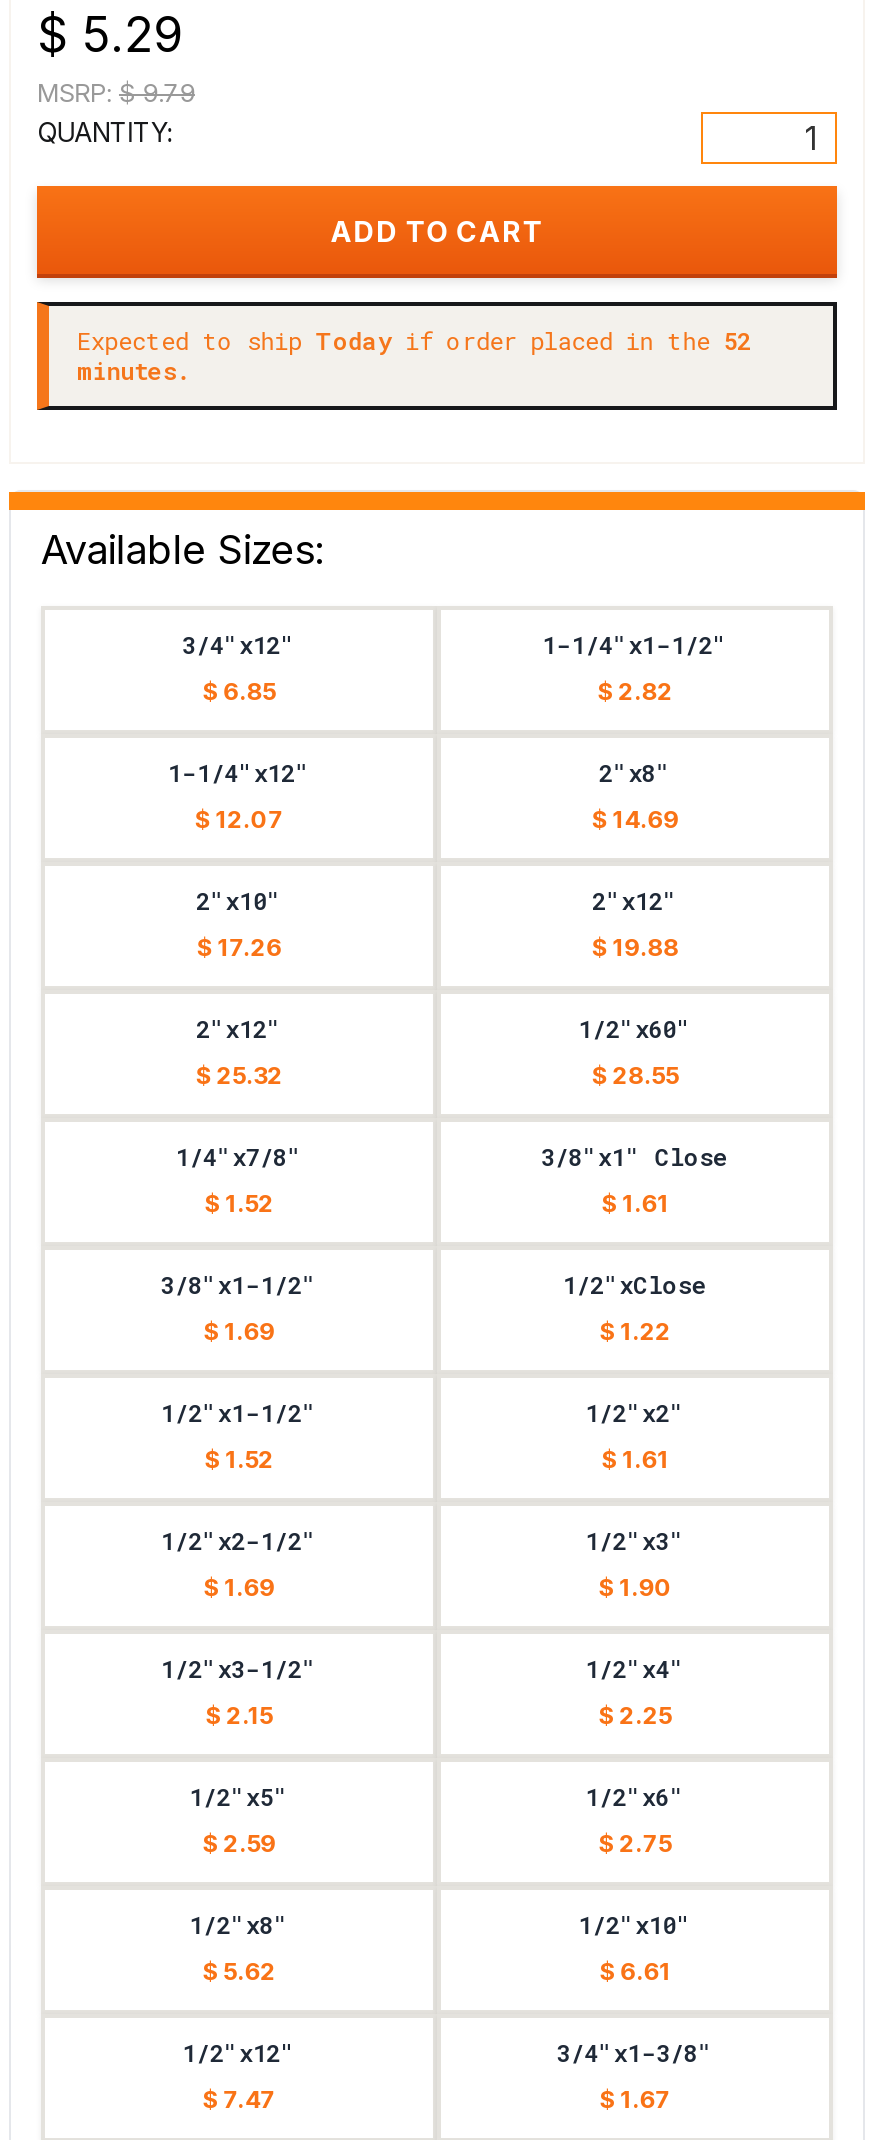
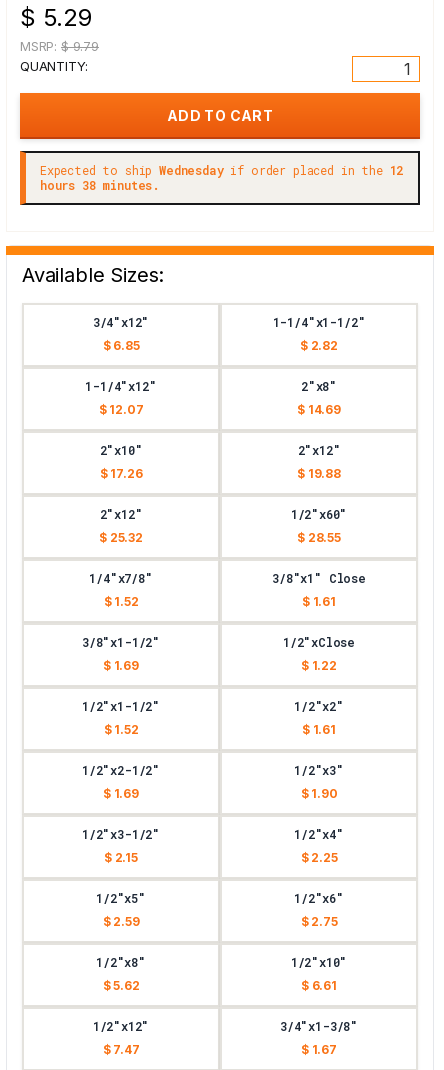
- Expected to ship Today if order placed in the 52
- minutes.
+ Expected to ship Wednesday if order placed in the 12
+ hours 38 minutes.
